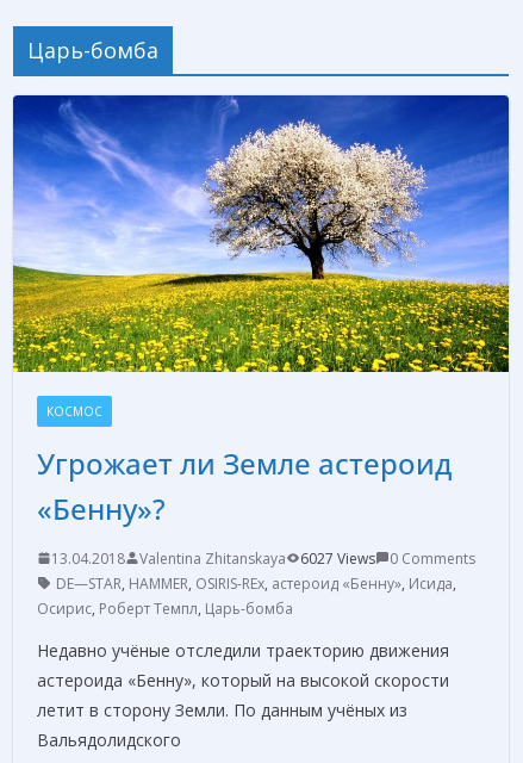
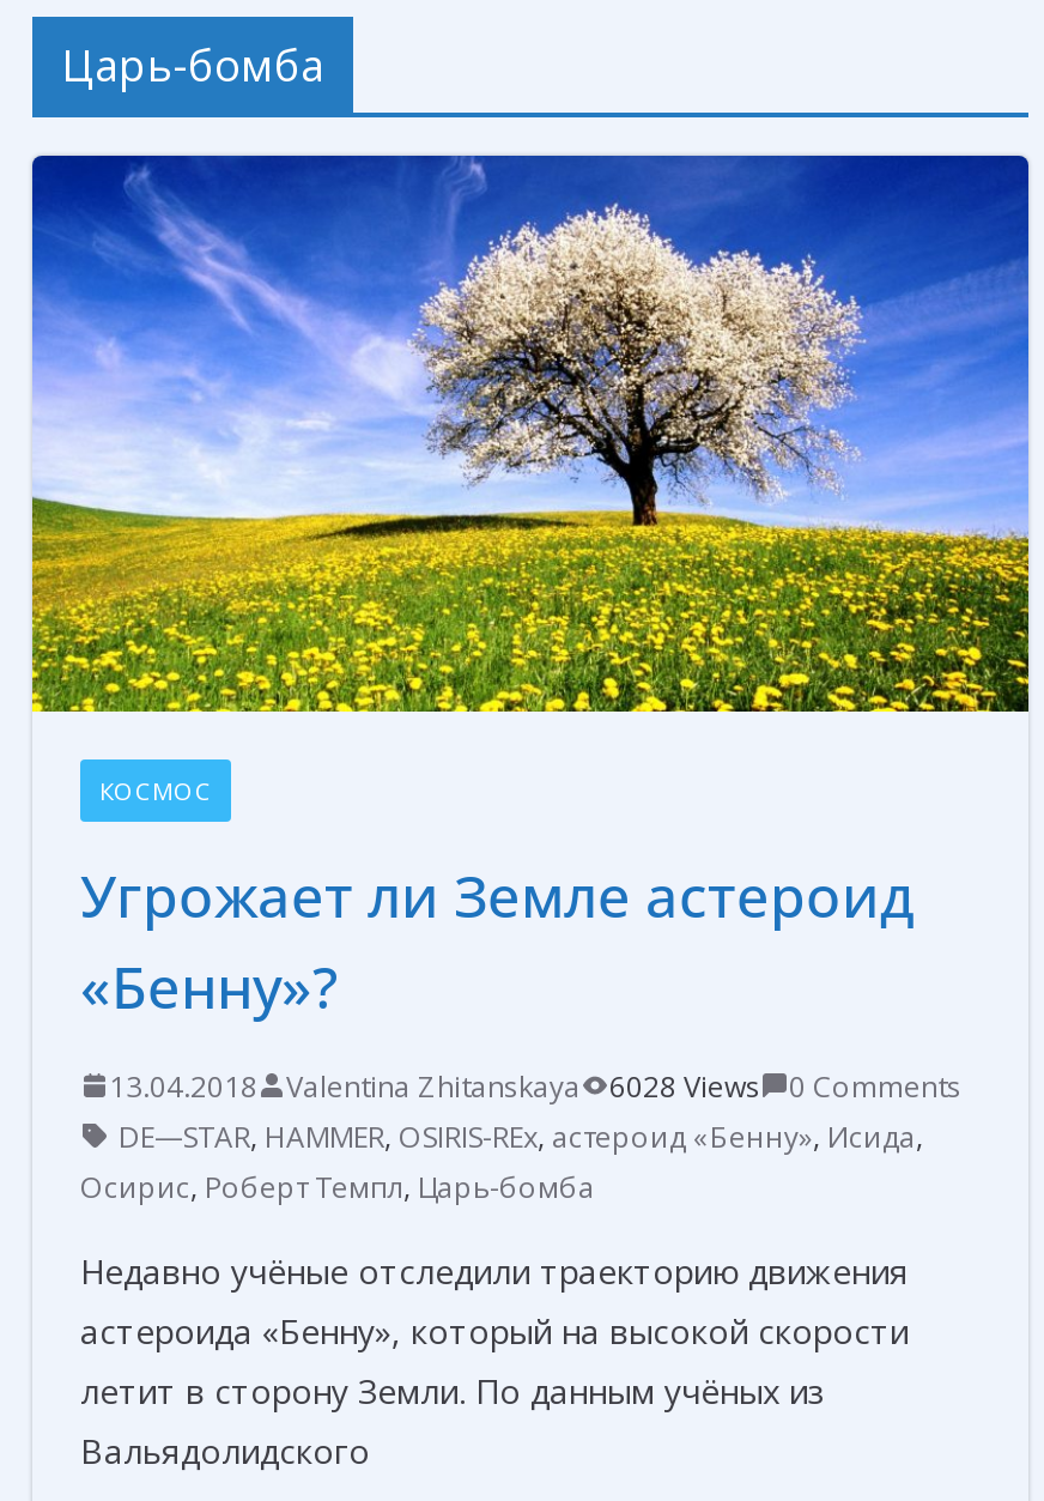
- 13.04.2018 Valentina Zhitanskaya 6027 Views 0 Comments
+ 13.04.2018 Valentina Zhitanskaya 6028 Views 0 Comments
